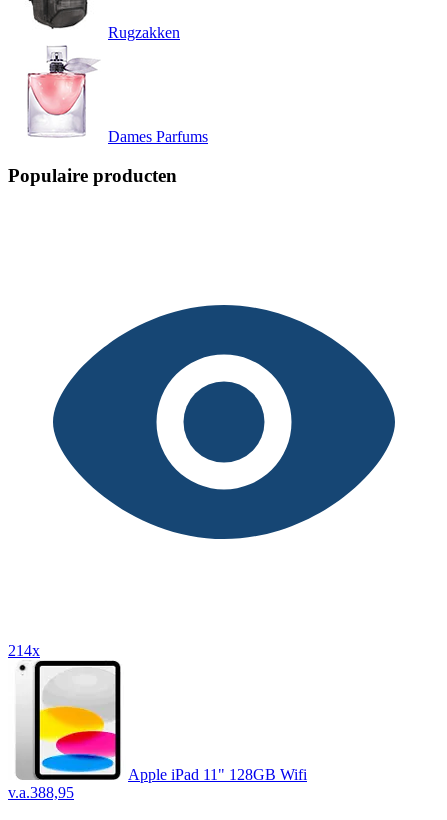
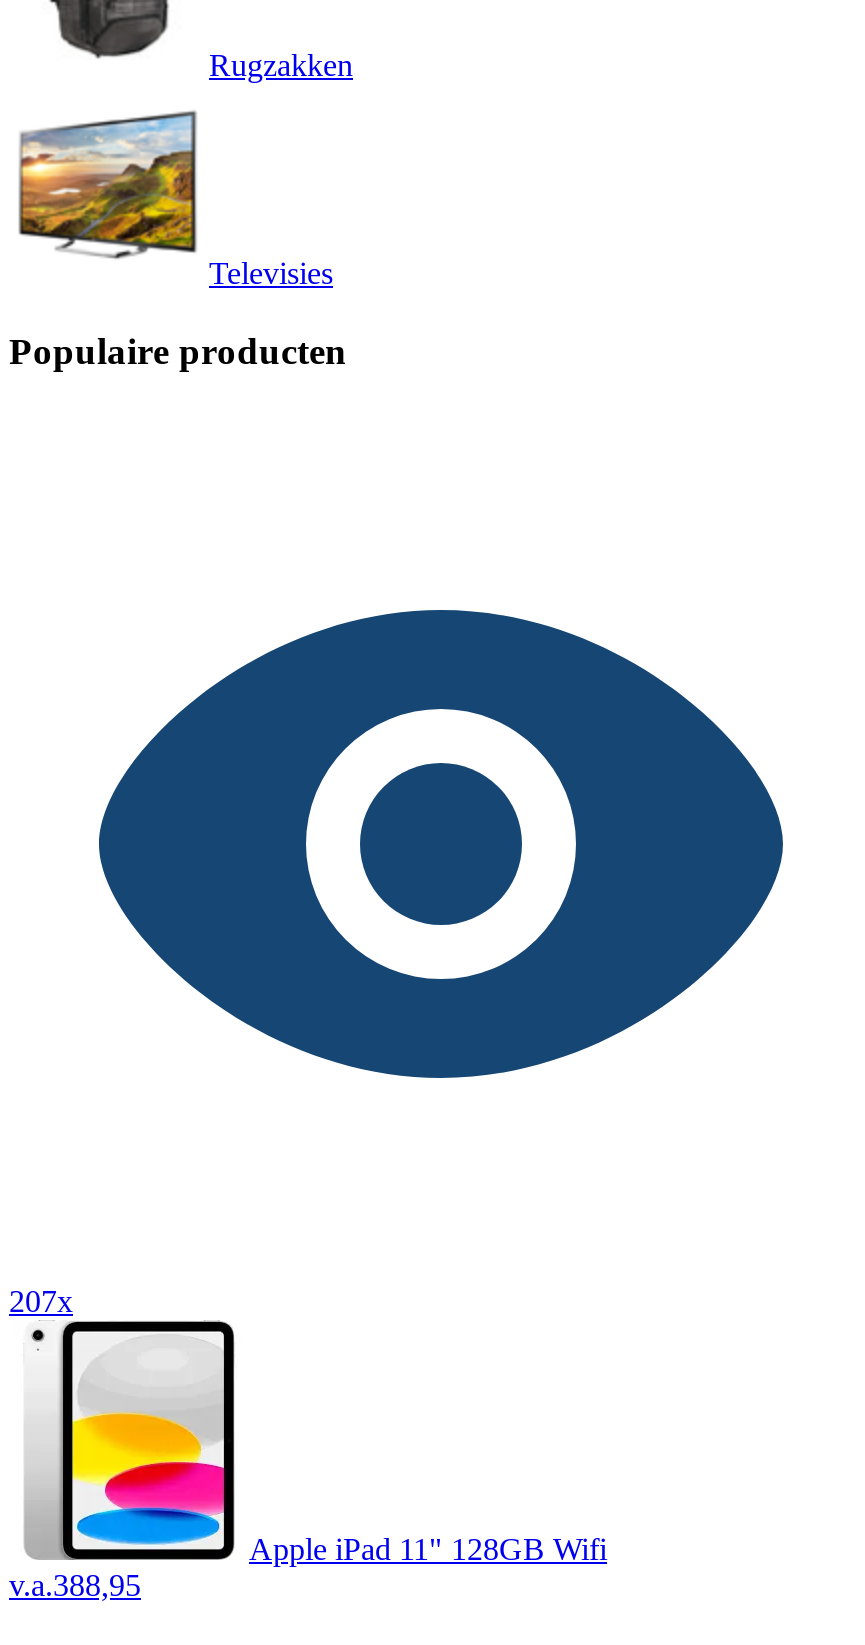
- [image]
- Dames Parfums
+ [image]
+ Televisies

- 214x
+ 207x
